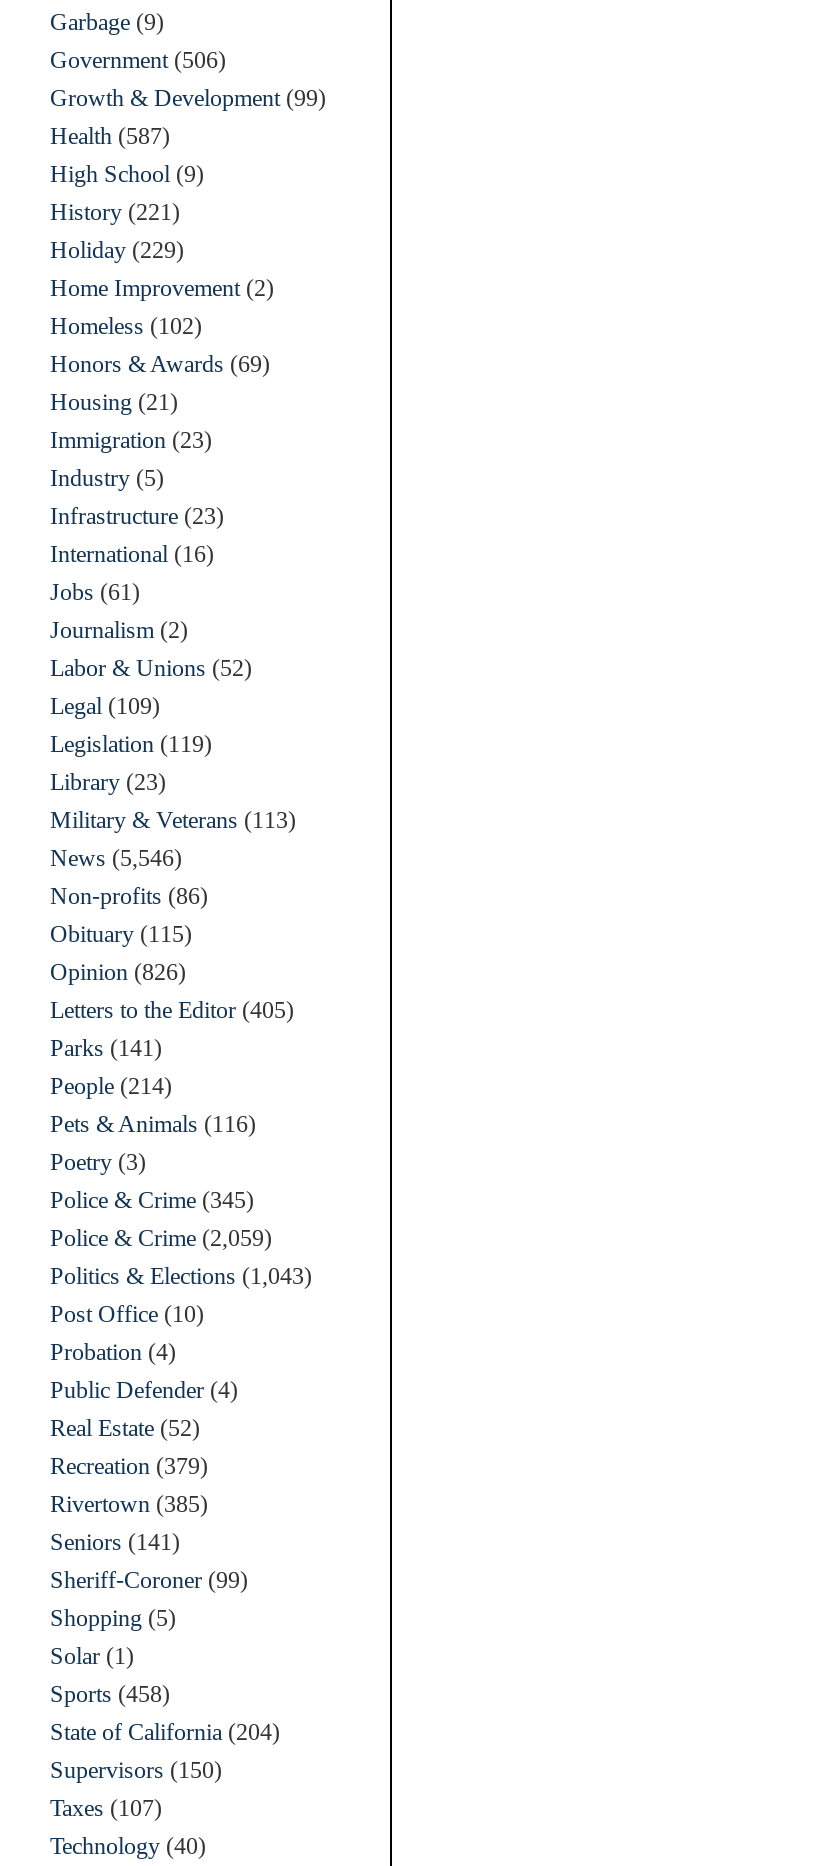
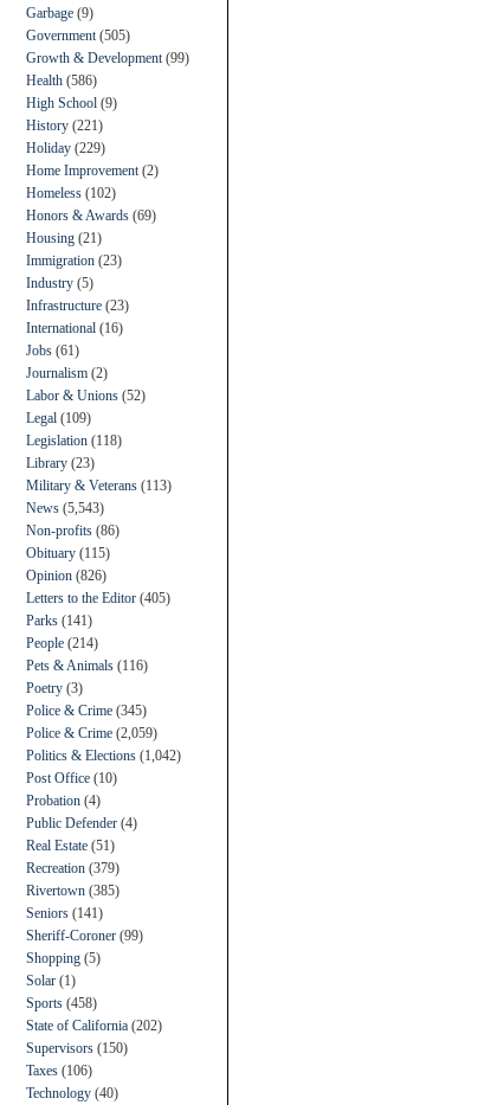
- Government (506)
+ Government (505)

- Health (587)
+ Health (586)

- Legislation (119)
+ Legislation (118)

- News (5,546)
+ News (5,543)

- Politics & Elections (1,043)
+ Politics & Elections (1,042)

- Real Estate (52)
+ Real Estate (51)

- State of California (204)
+ State of California (202)

- Taxes (107)
+ Taxes (106)
